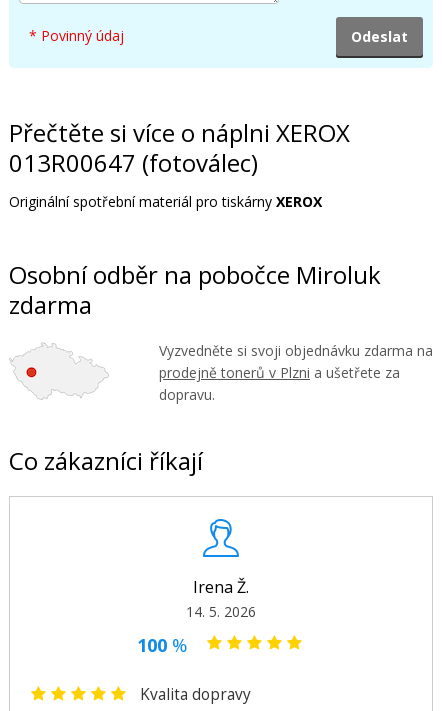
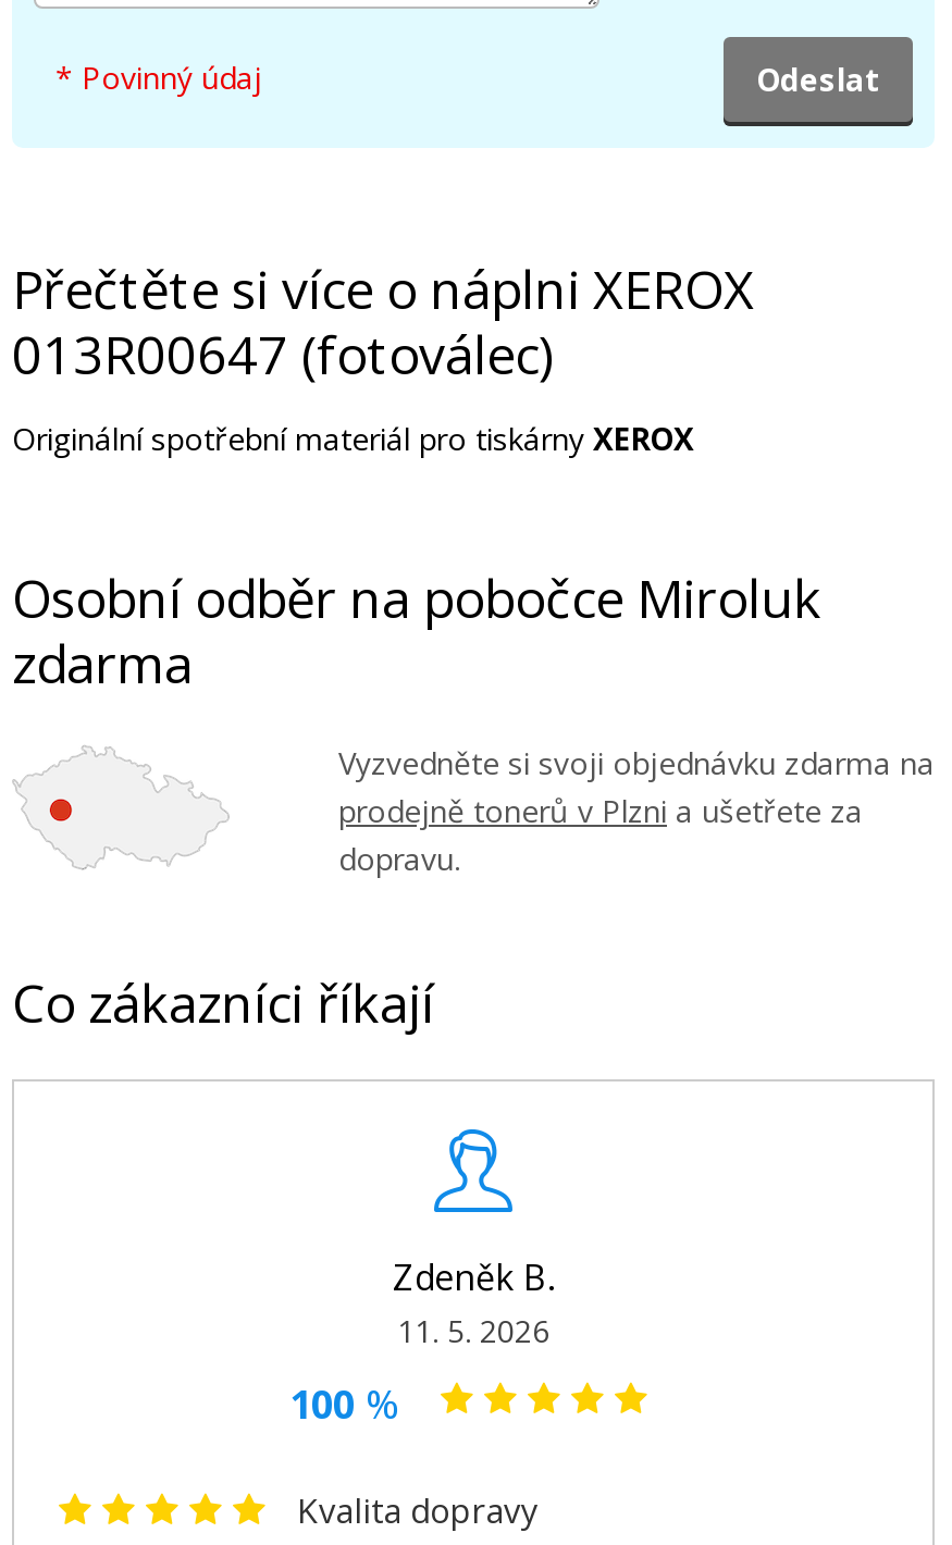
- Irena Ž.
- 14. 5. 2026
+ Zdeněk B.
+ 11. 5. 2026
